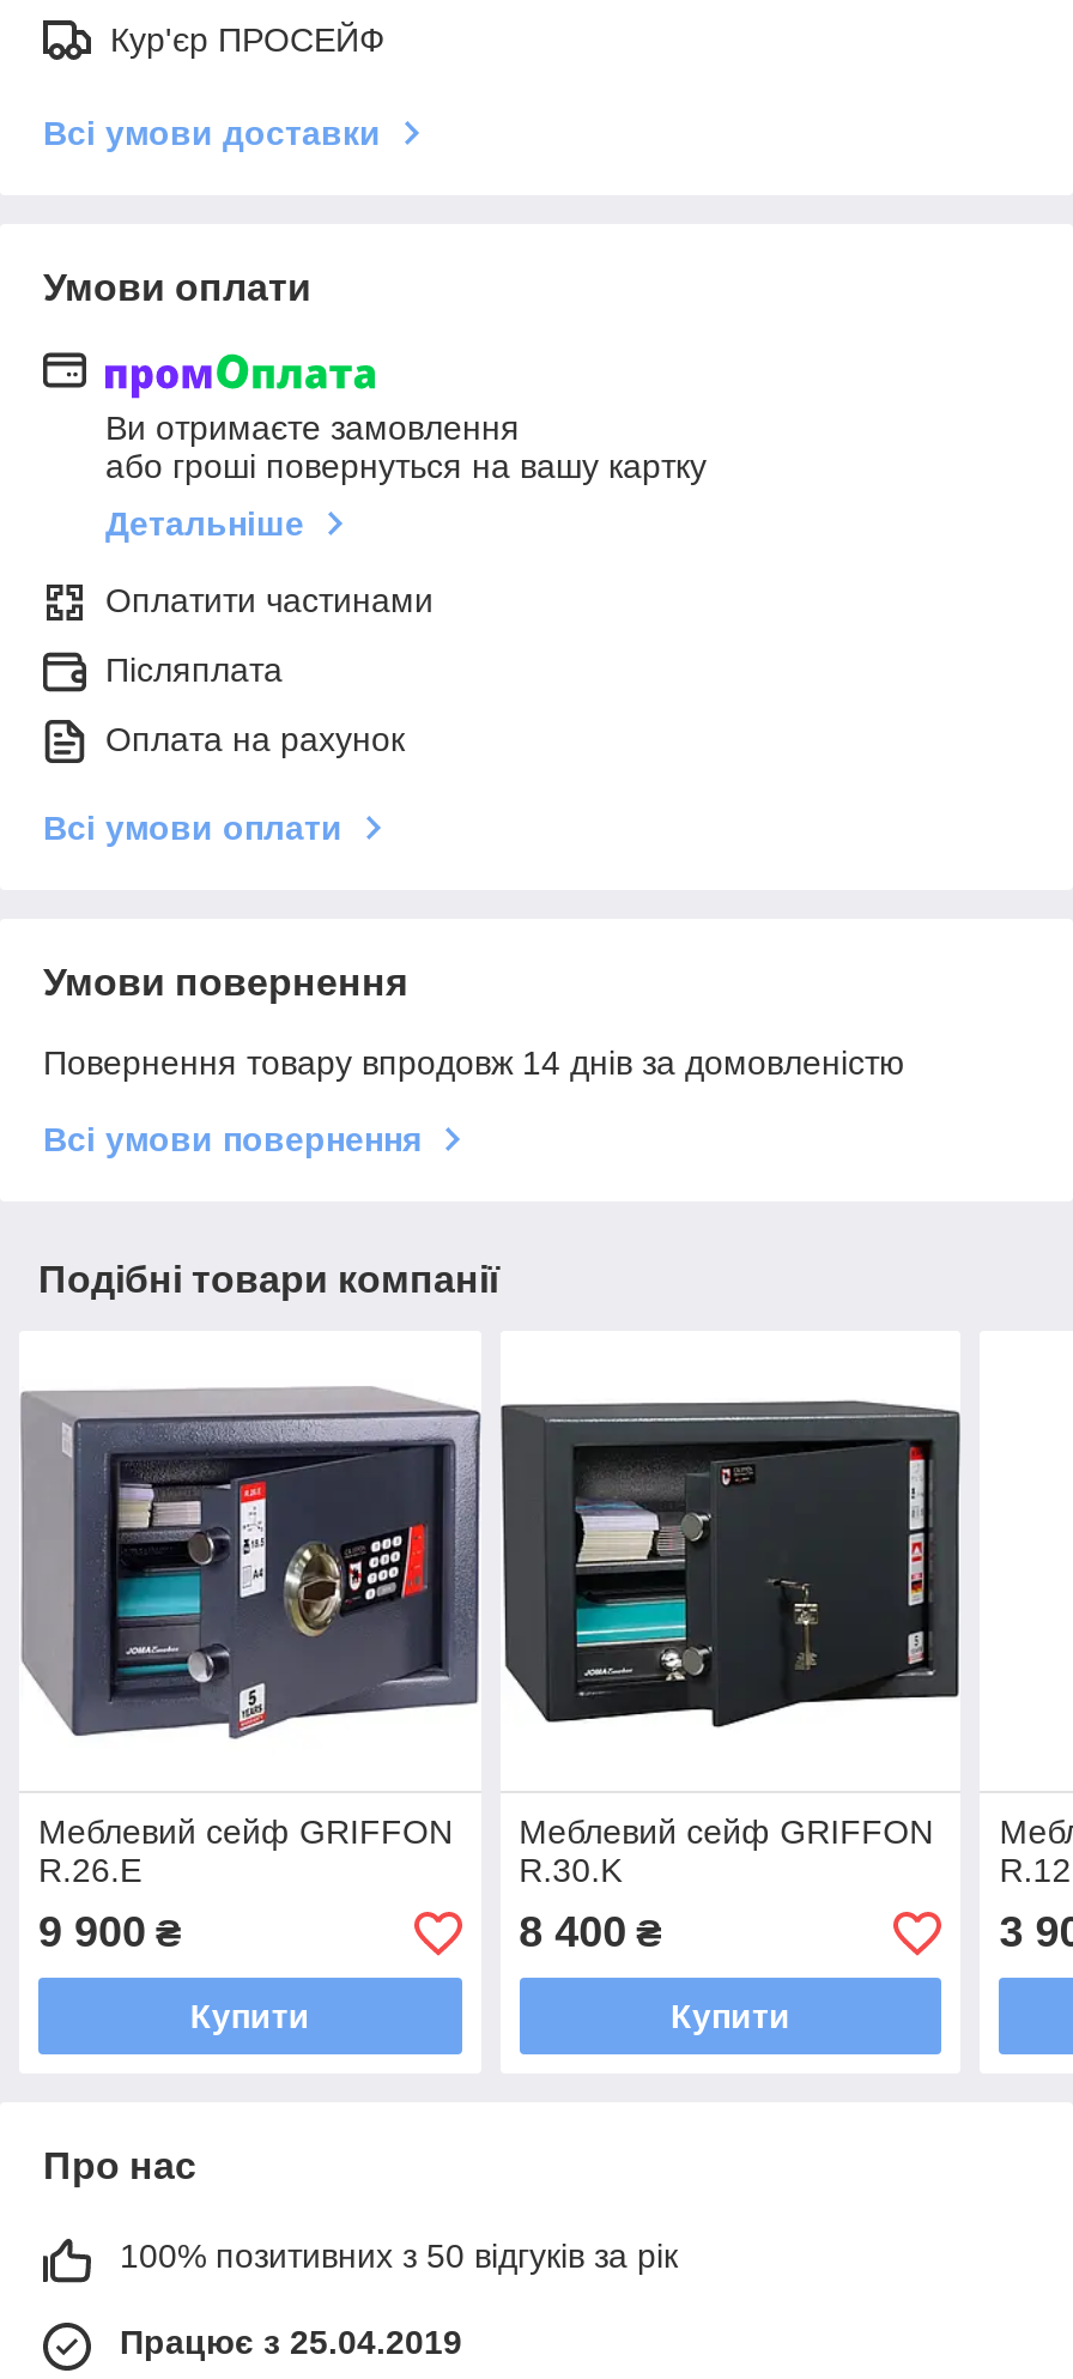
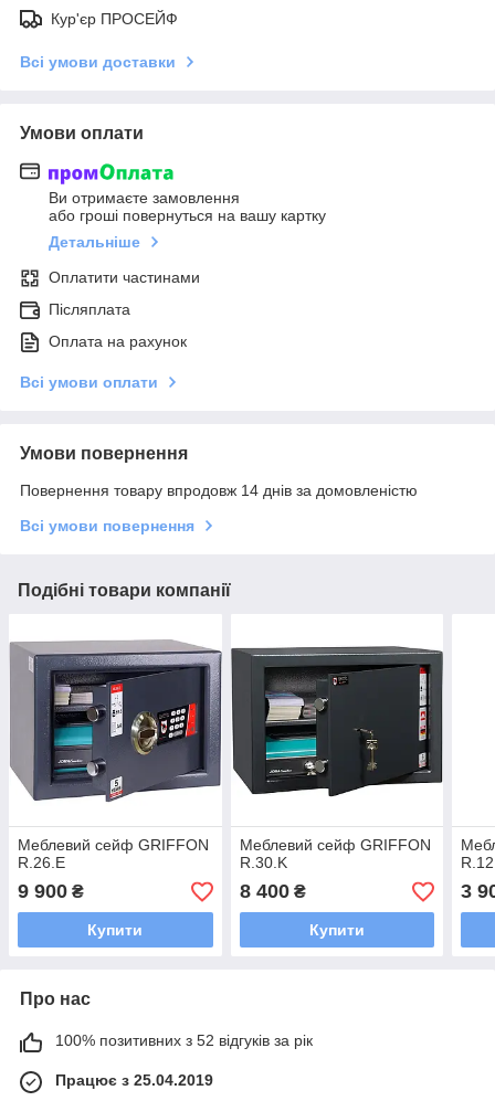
- 100% позитивних з 50 відгуків за рік
+ 100% позитивних з 52 відгуків за рік
